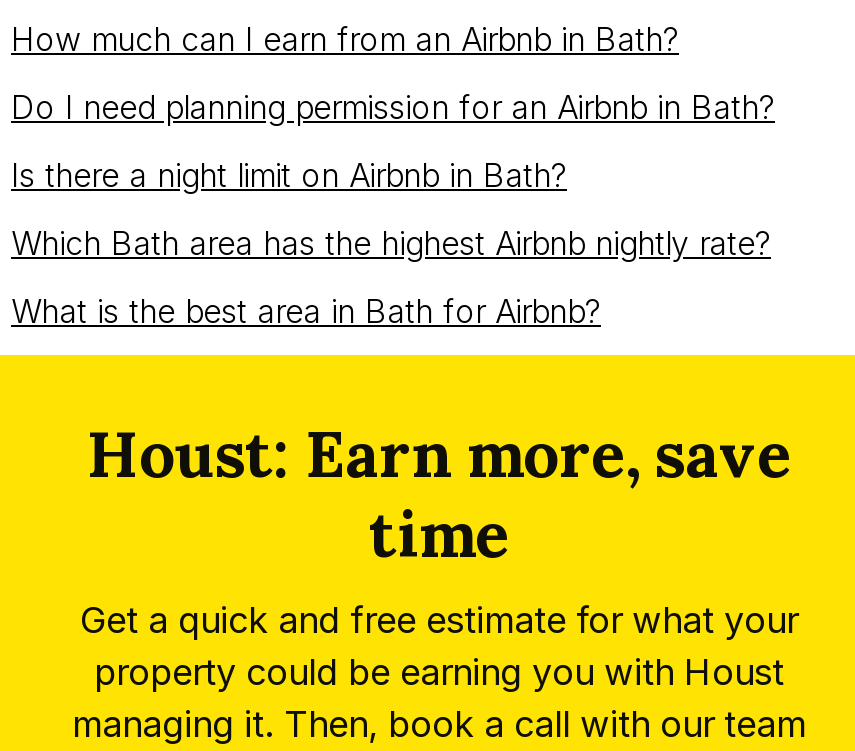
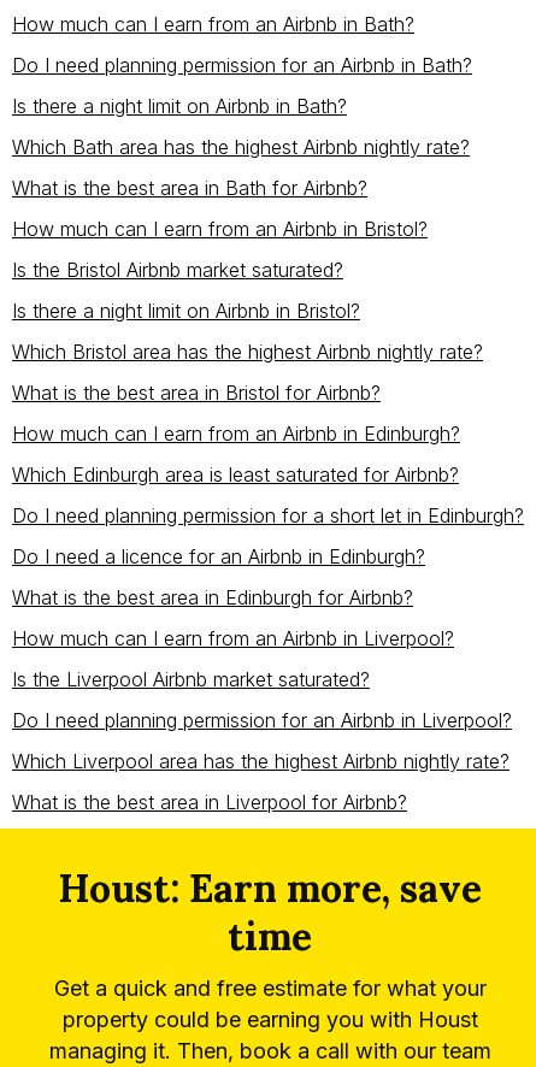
+ How much can I earn from an Airbnb in Bristol?
+ Is the Bristol Airbnb market saturated?
+ Is there a night limit on Airbnb in Bristol?
+ Which Bristol area has the highest Airbnb nightly rate?
+ What is the best area in Bristol for Airbnb?
+ How much can I earn from an Airbnb in Edinburgh?
+ Which Edinburgh area is least saturated for Airbnb?
+ Do I need planning permission for a short let in Edinburgh?
+ Do I need a licence for an Airbnb in Edinburgh?
+ What is the best area in Edinburgh for Airbnb?
+ How much can I earn from an Airbnb in Liverpool?
+ Is the Liverpool Airbnb market saturated?
+ Do I need planning permission for an Airbnb in Liverpool?
+ Which Liverpool area has the highest Airbnb nightly rate?
+ What is the best area in Liverpool for Airbnb?
